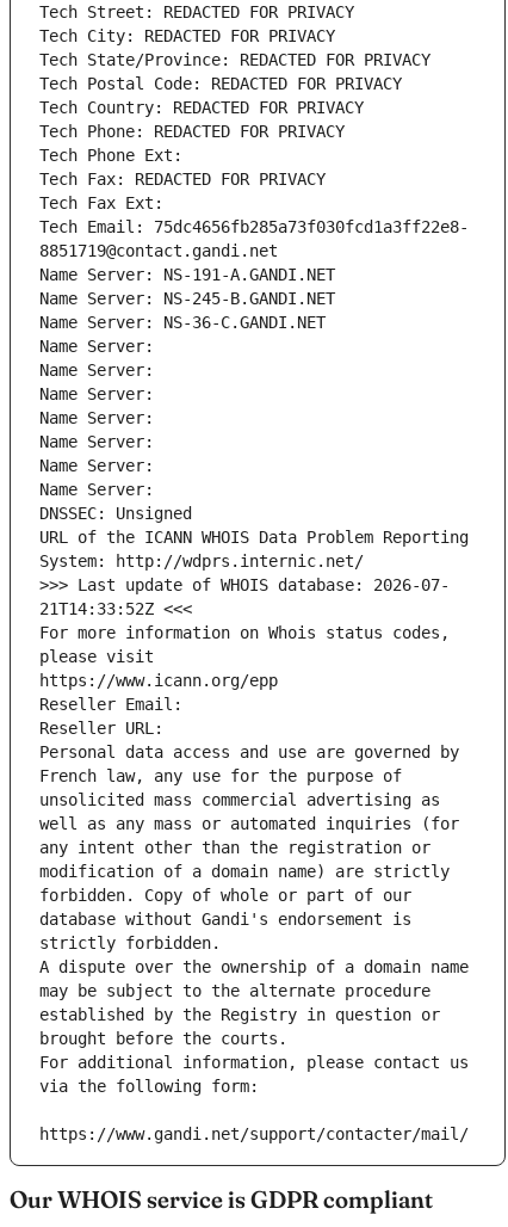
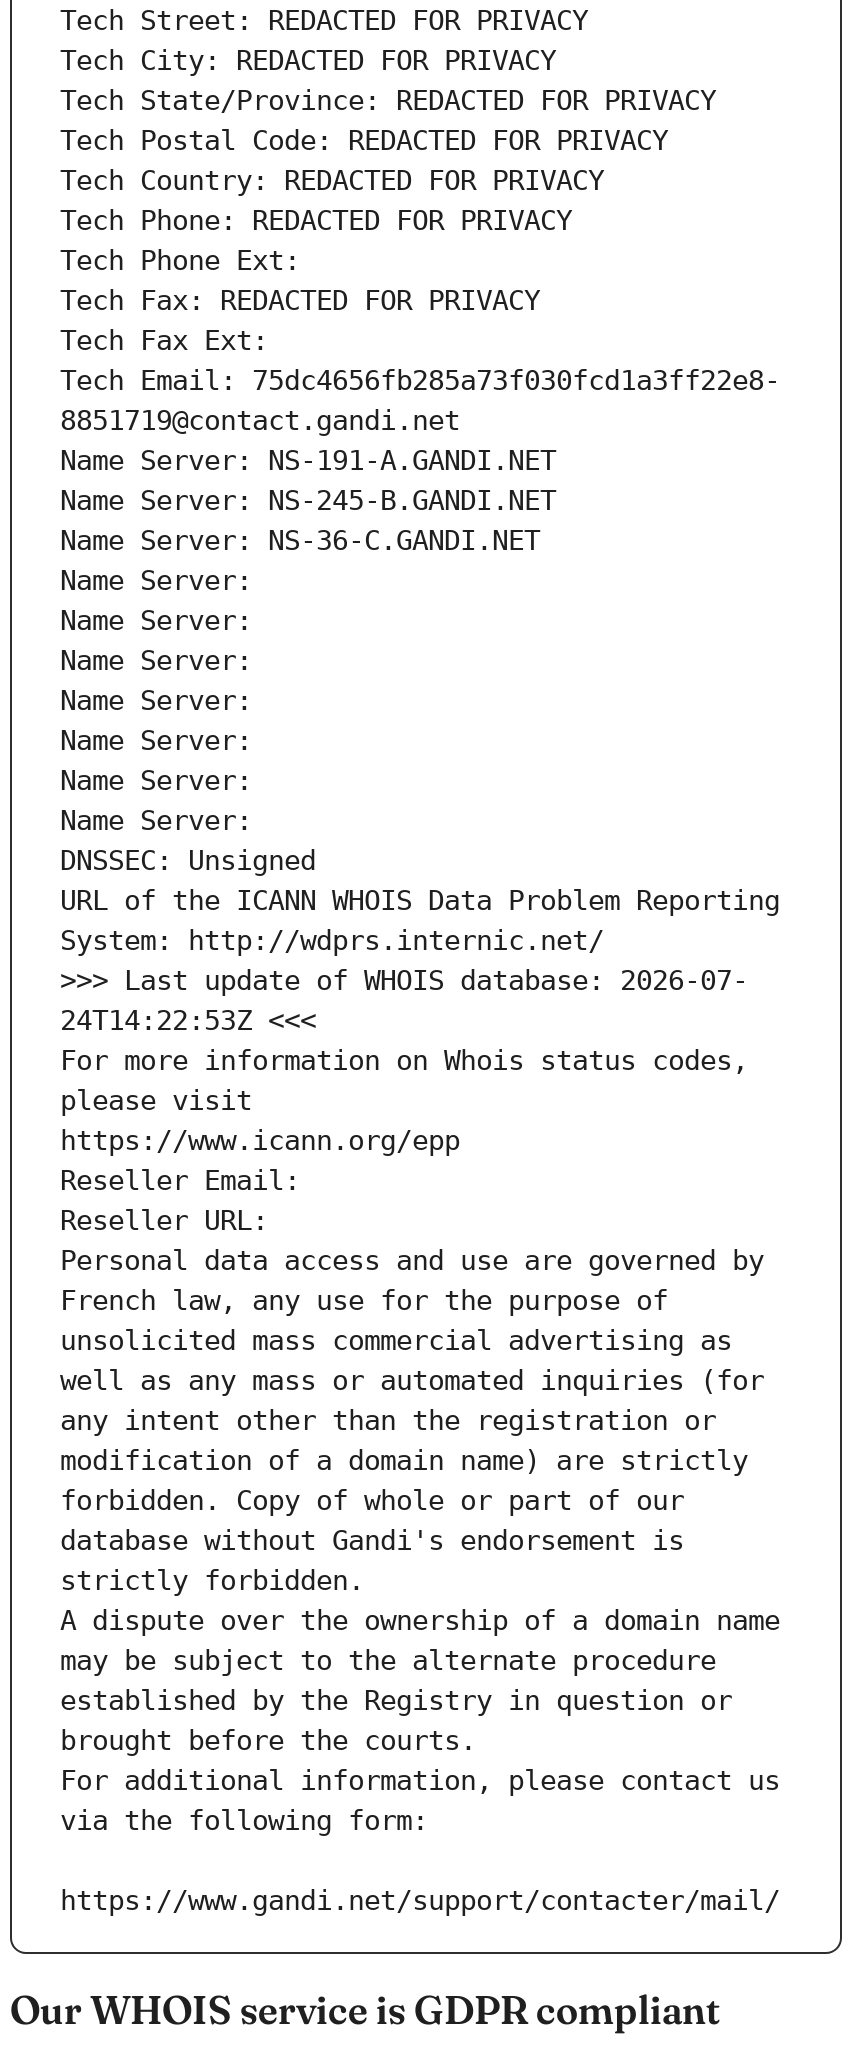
- 21T14:33:52Z <<<
+ 24T14:22:53Z <<<
